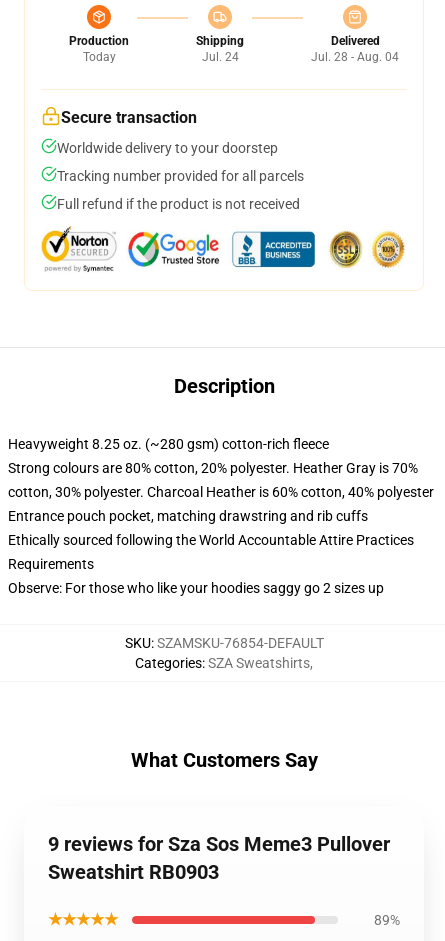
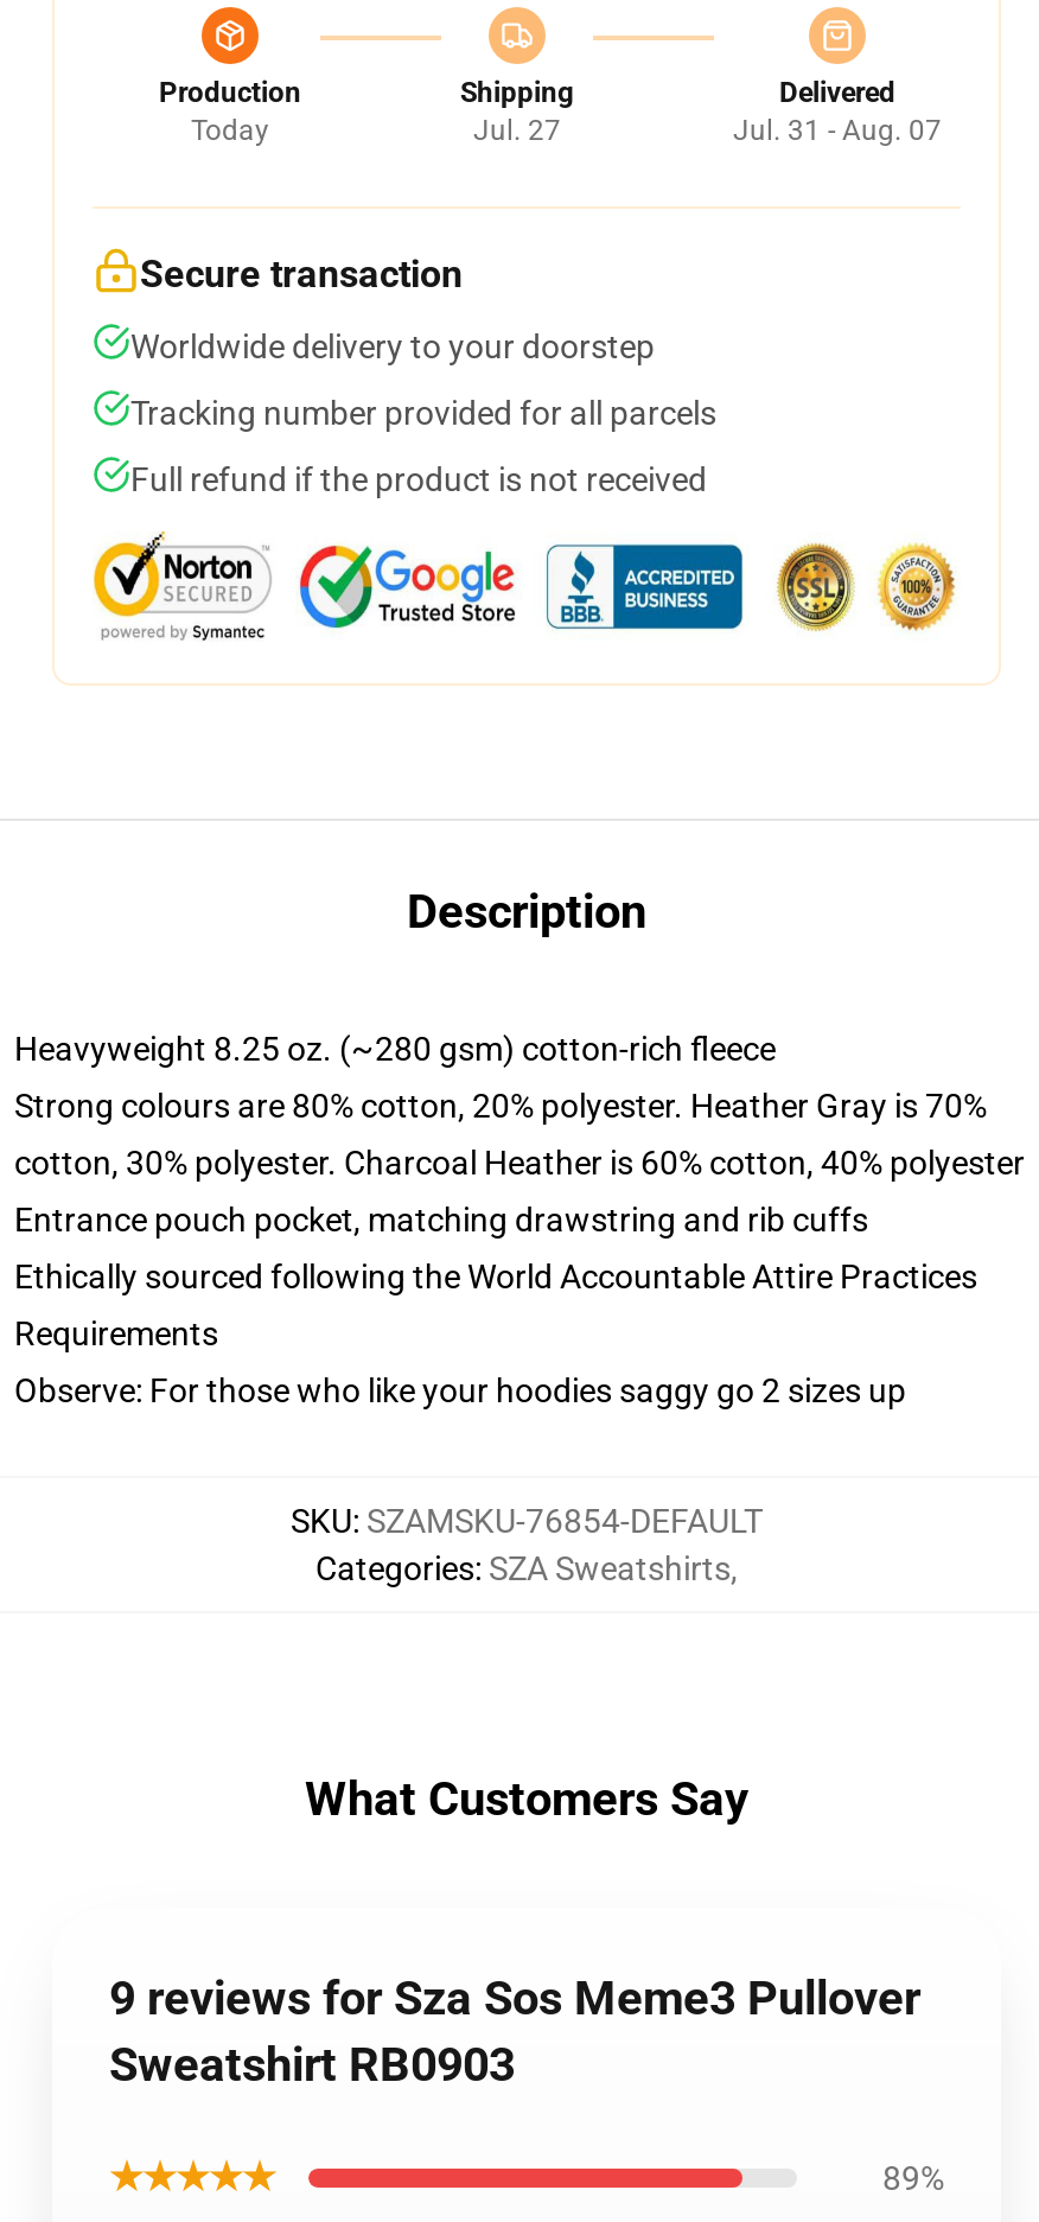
- Jul. 24
+ Jul. 27

- Jul. 28 - Aug. 04
+ Jul. 31 - Aug. 07
